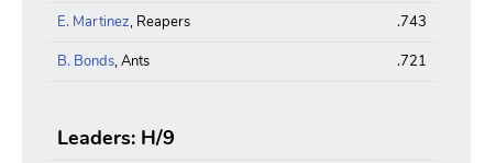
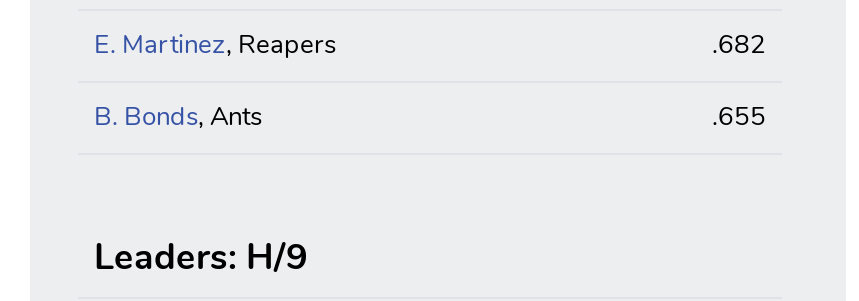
- .743
+ .682

- .721
+ .655
